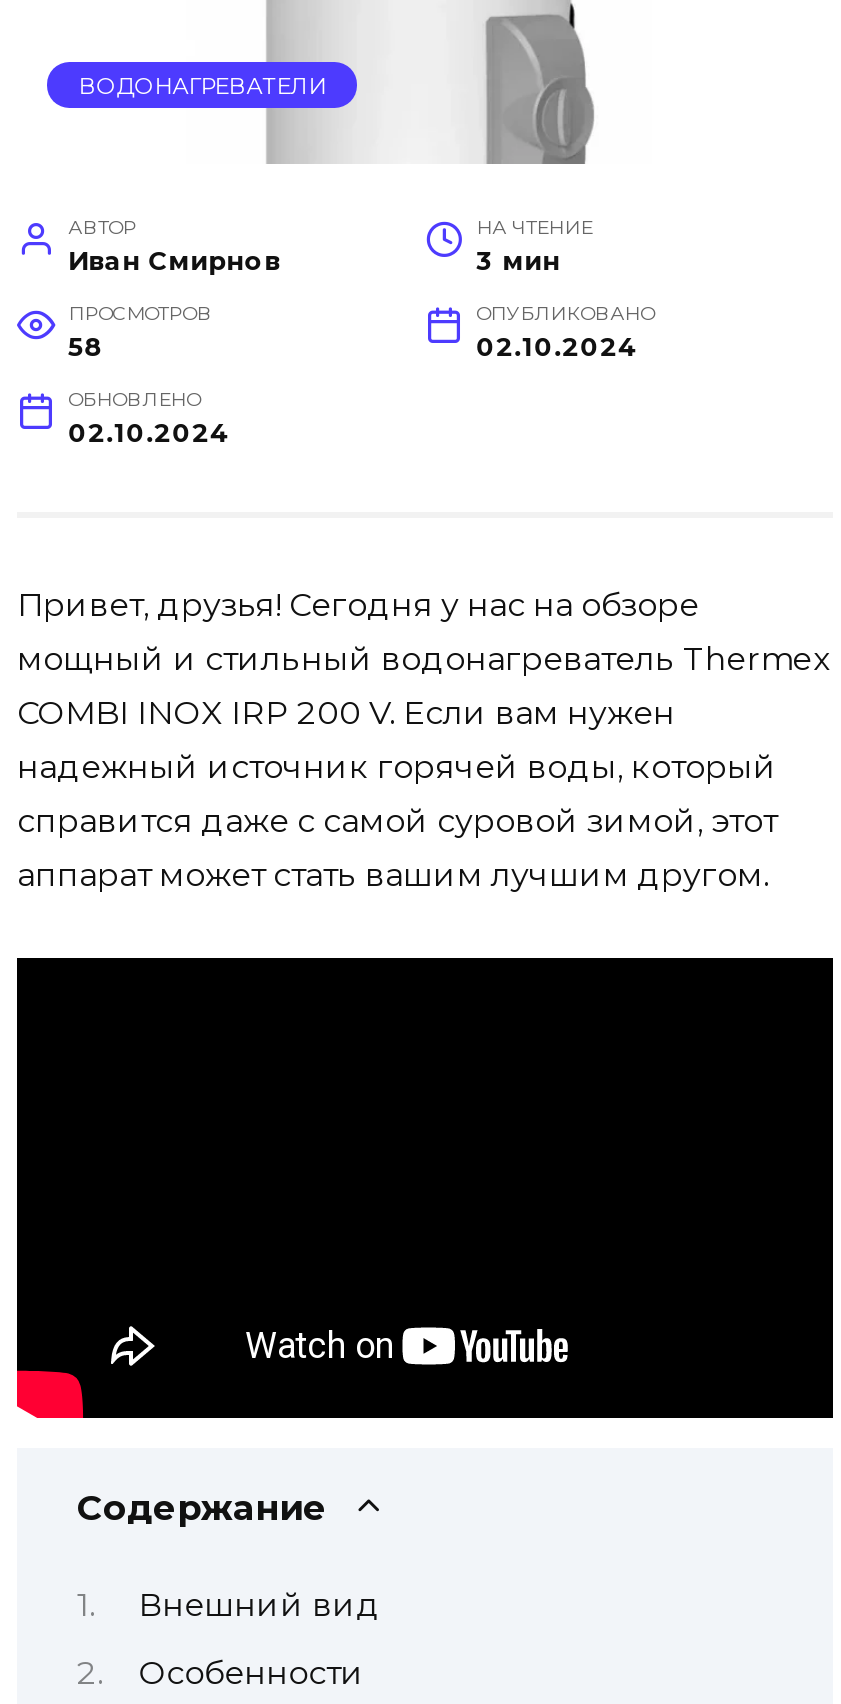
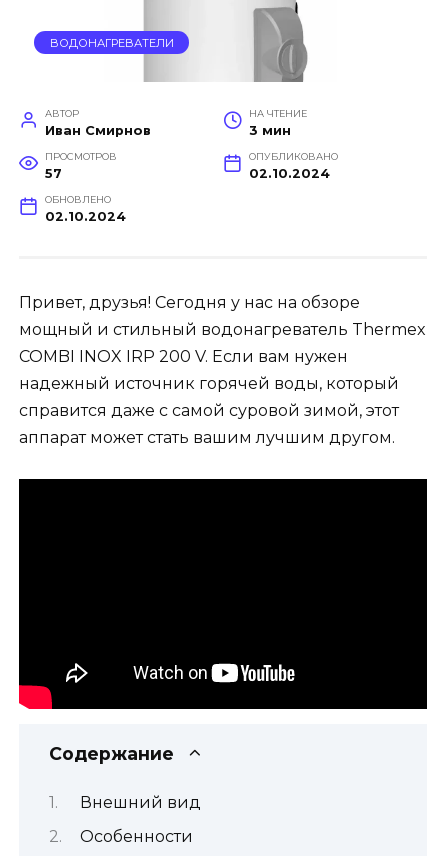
- 58
+ 57
